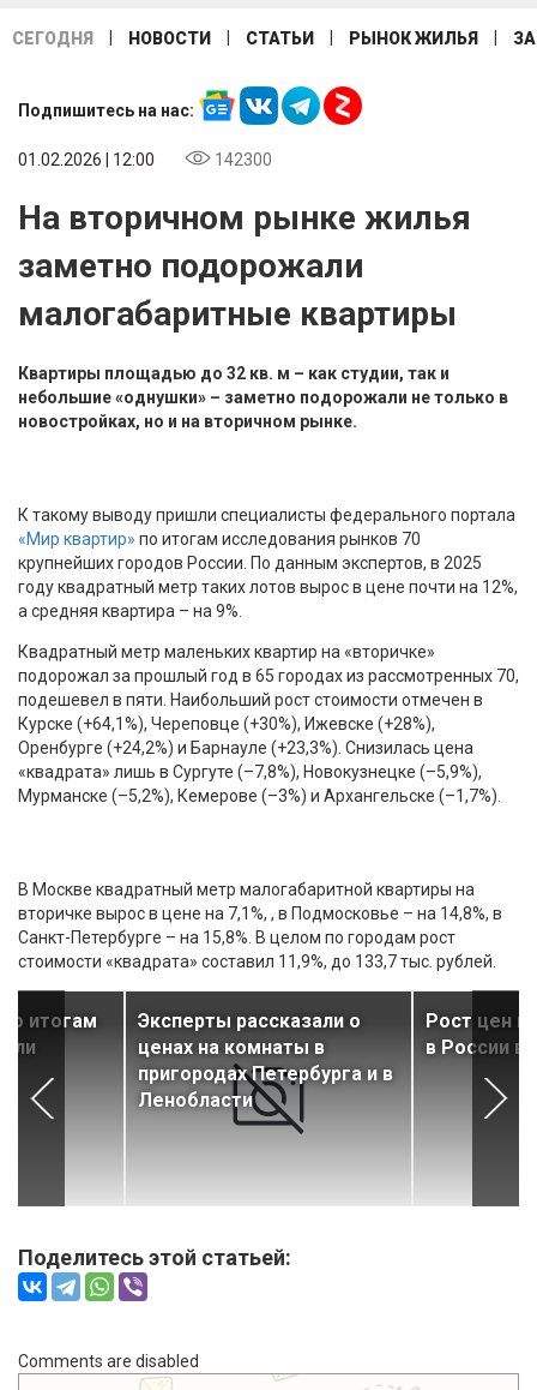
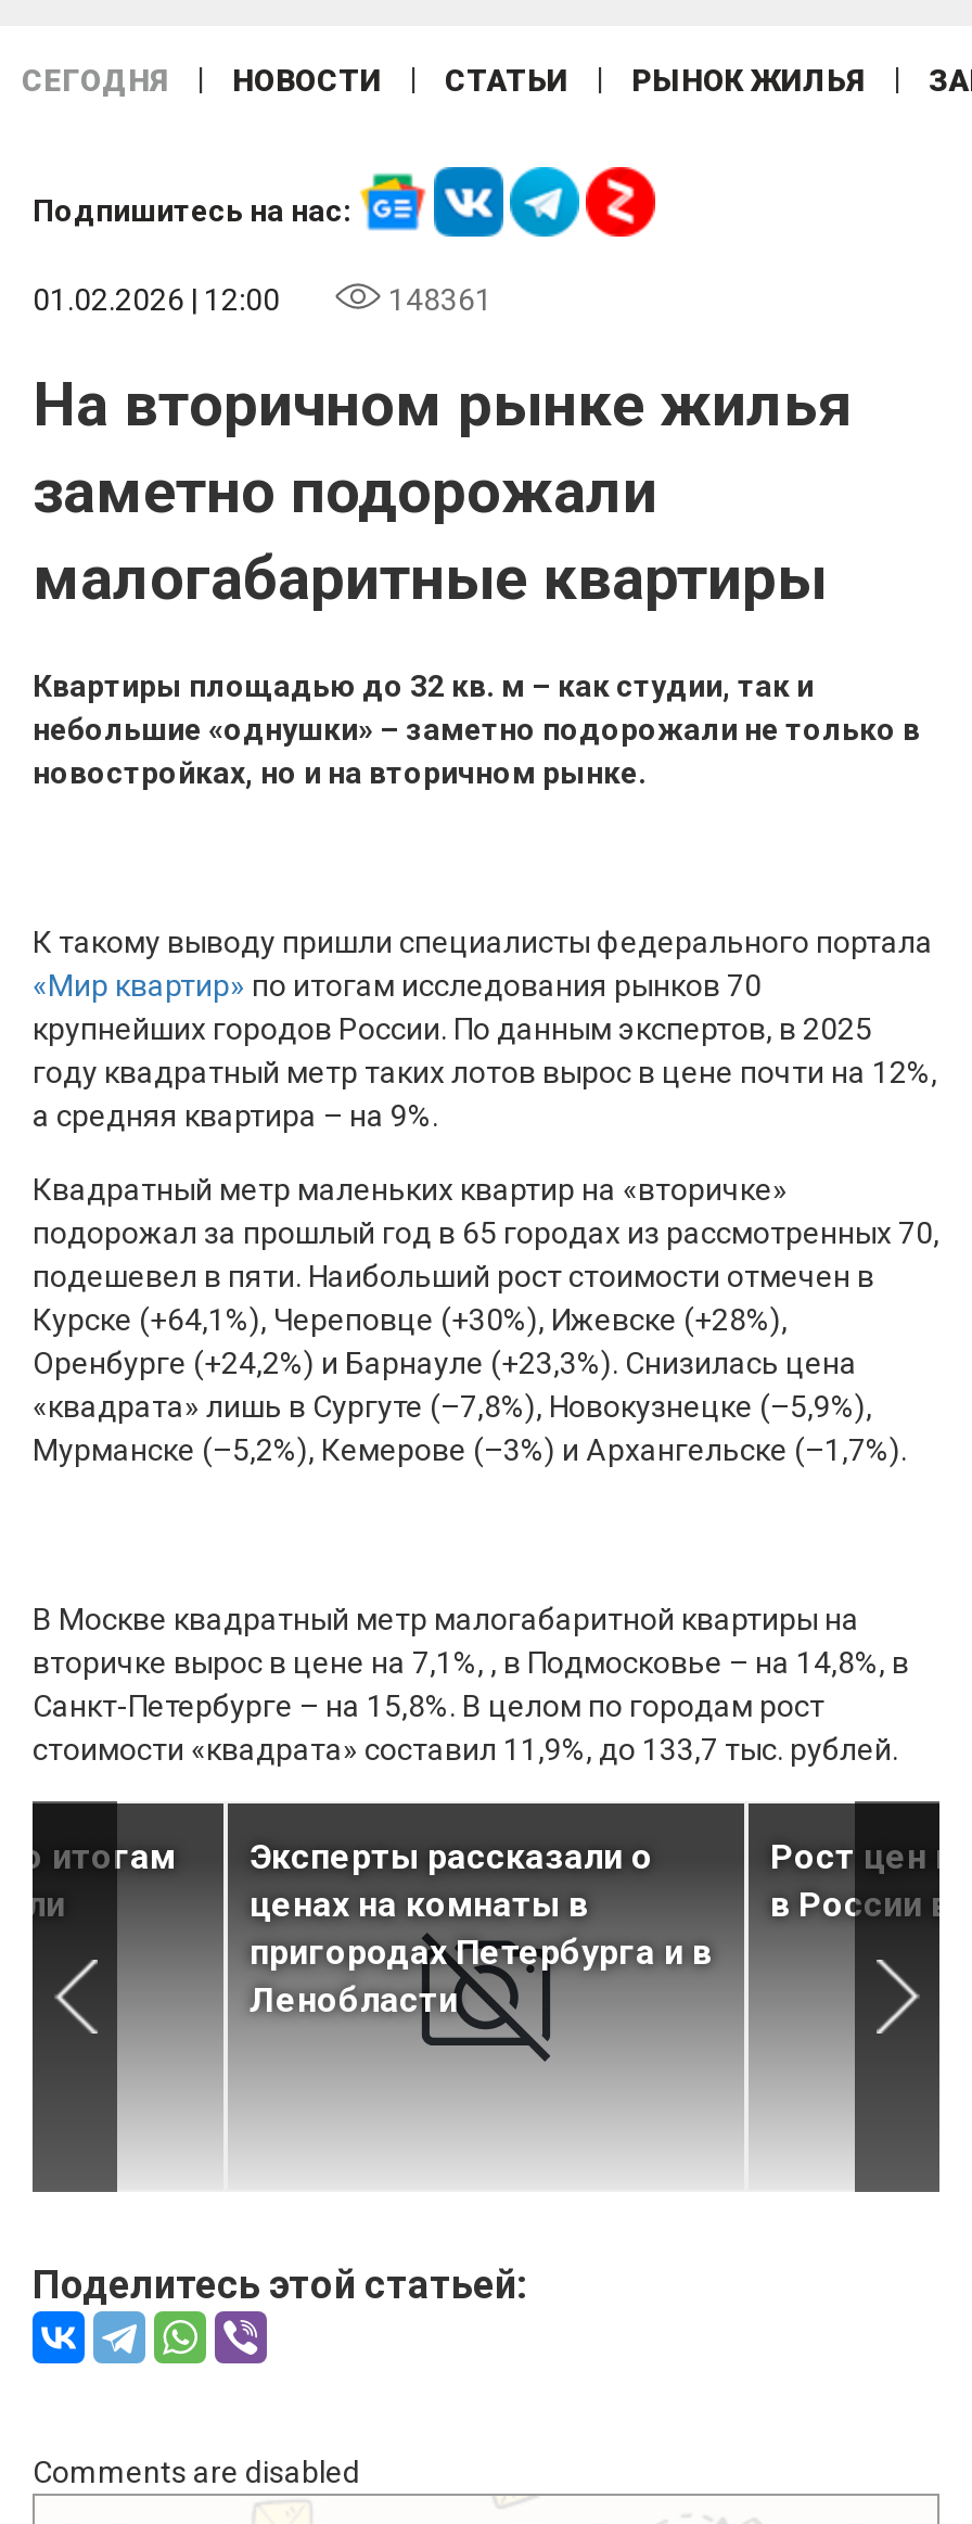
- 142300
+ 148361
